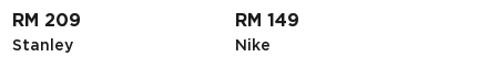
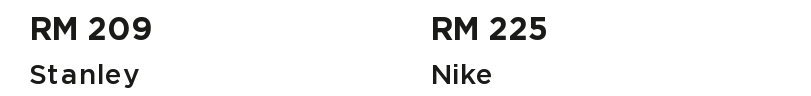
- RM 149
+ RM 225
